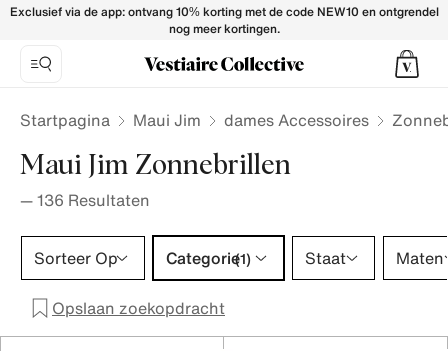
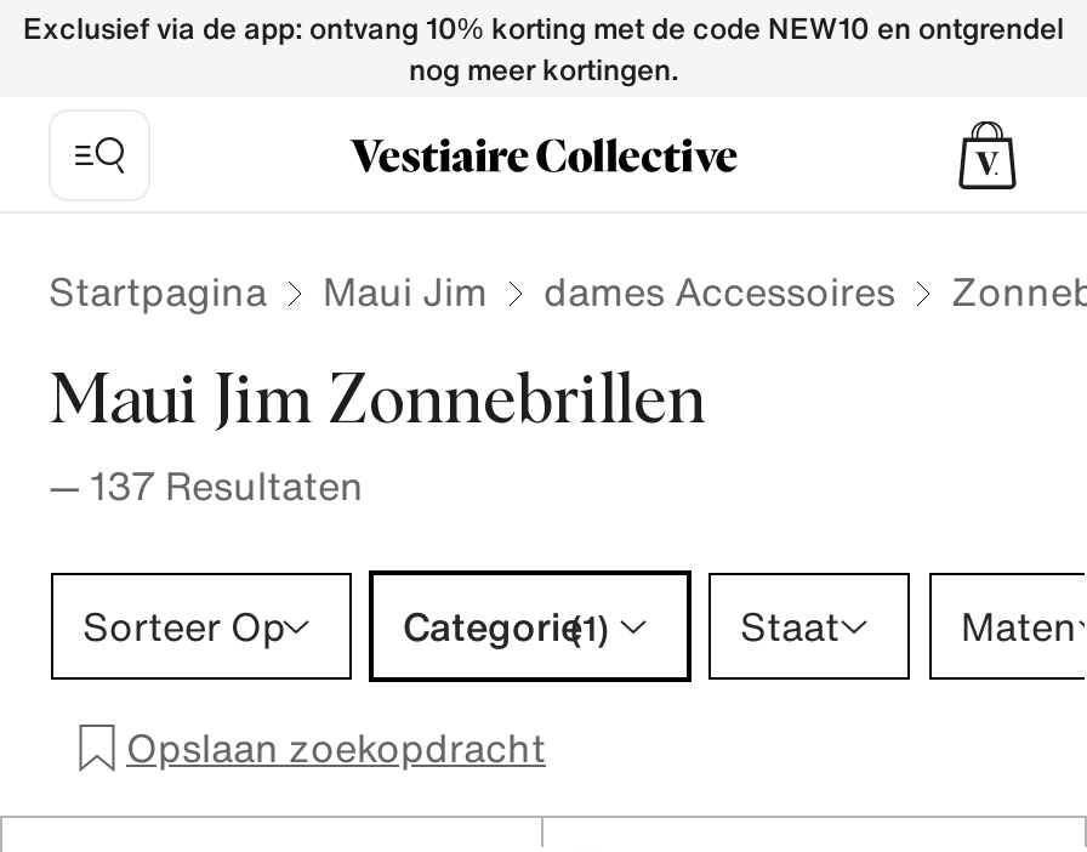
- — 136 Resultaten
+ — 137 Resultaten
